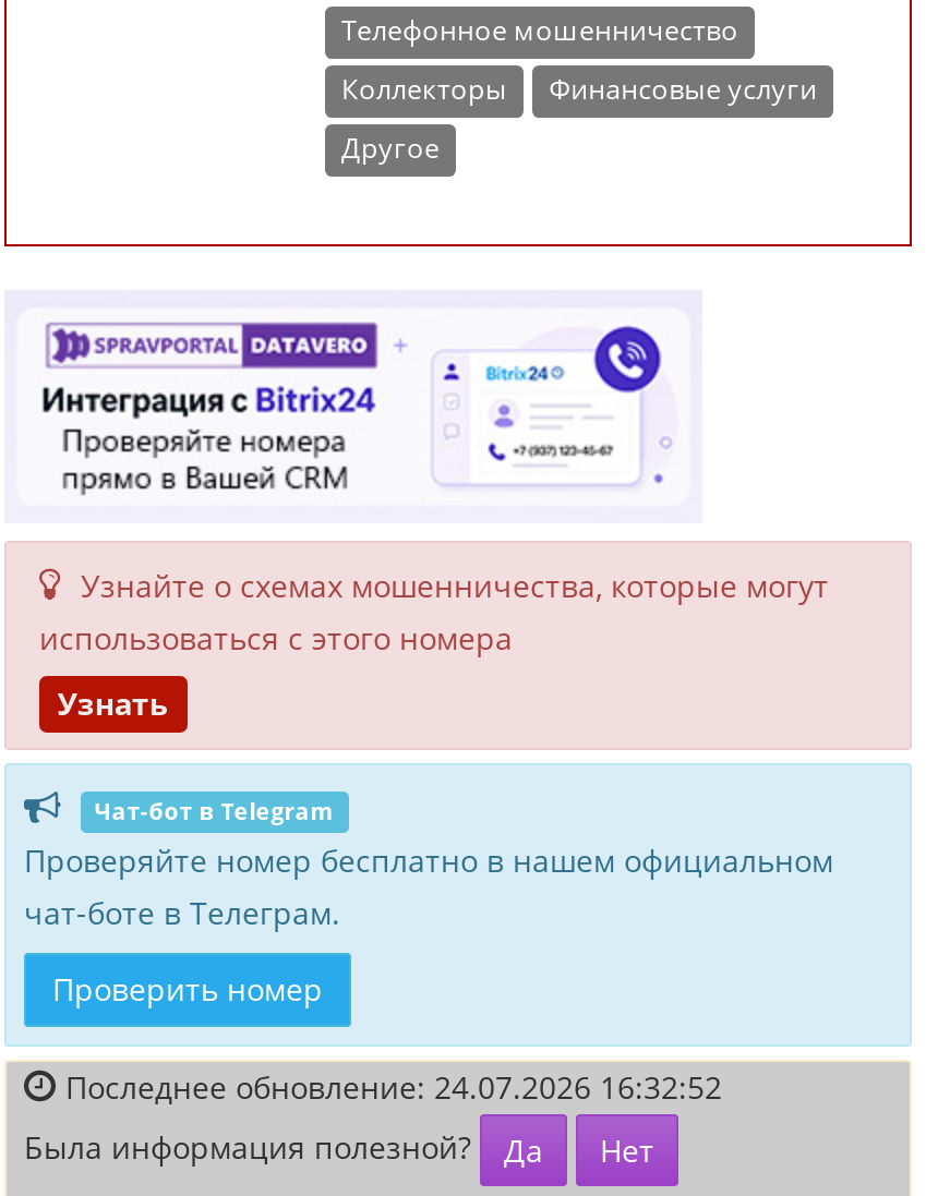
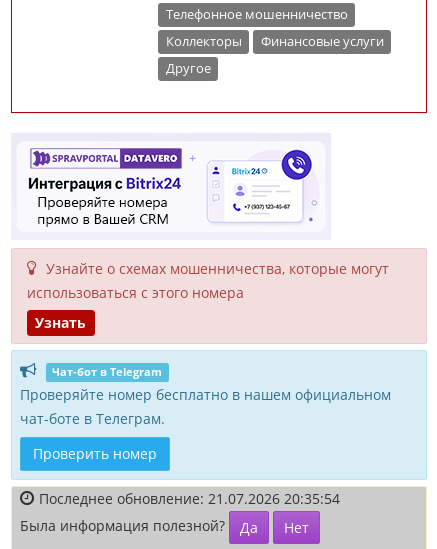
- Последнее обновление: 24.07.2026 16:32:52
+ Последнее обновление: 21.07.2026 20:35:54
